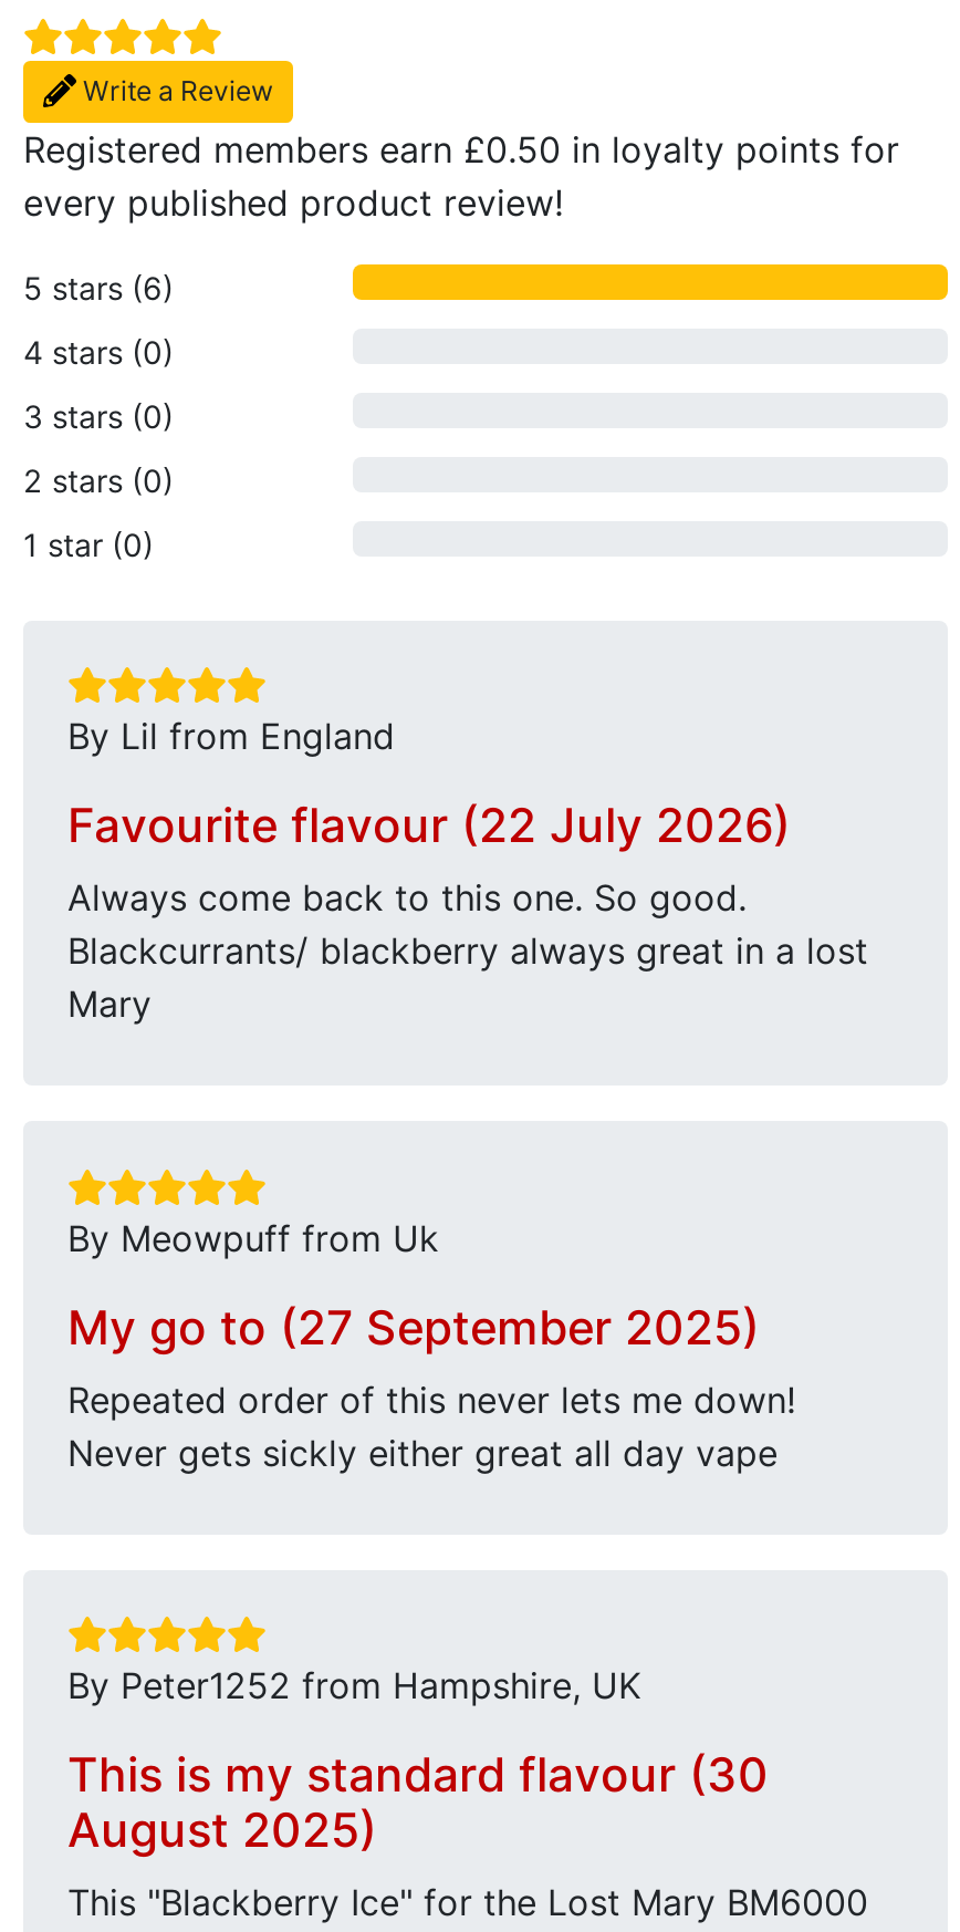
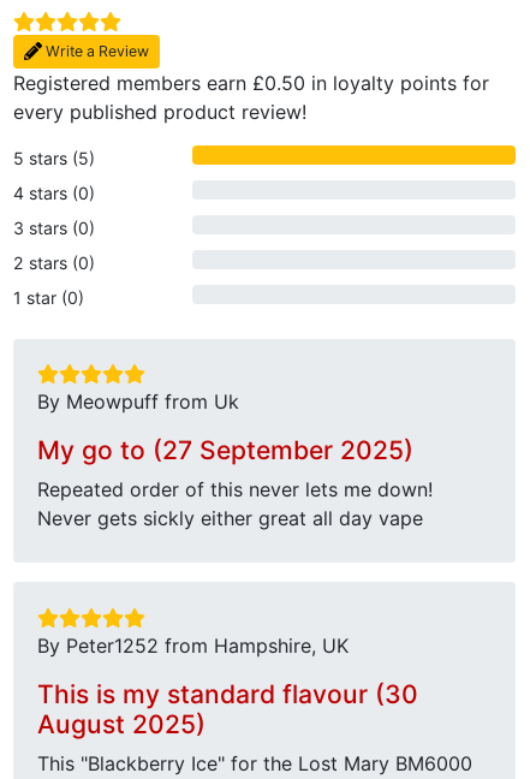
- 5 stars (6)
+ 5 stars (5)

- By Lil from England
- Favourite flavour (22 July 2026)
- Always come back to this one. So good.
- Blackcurrants/ blackberry always great in a lost
- Mary
